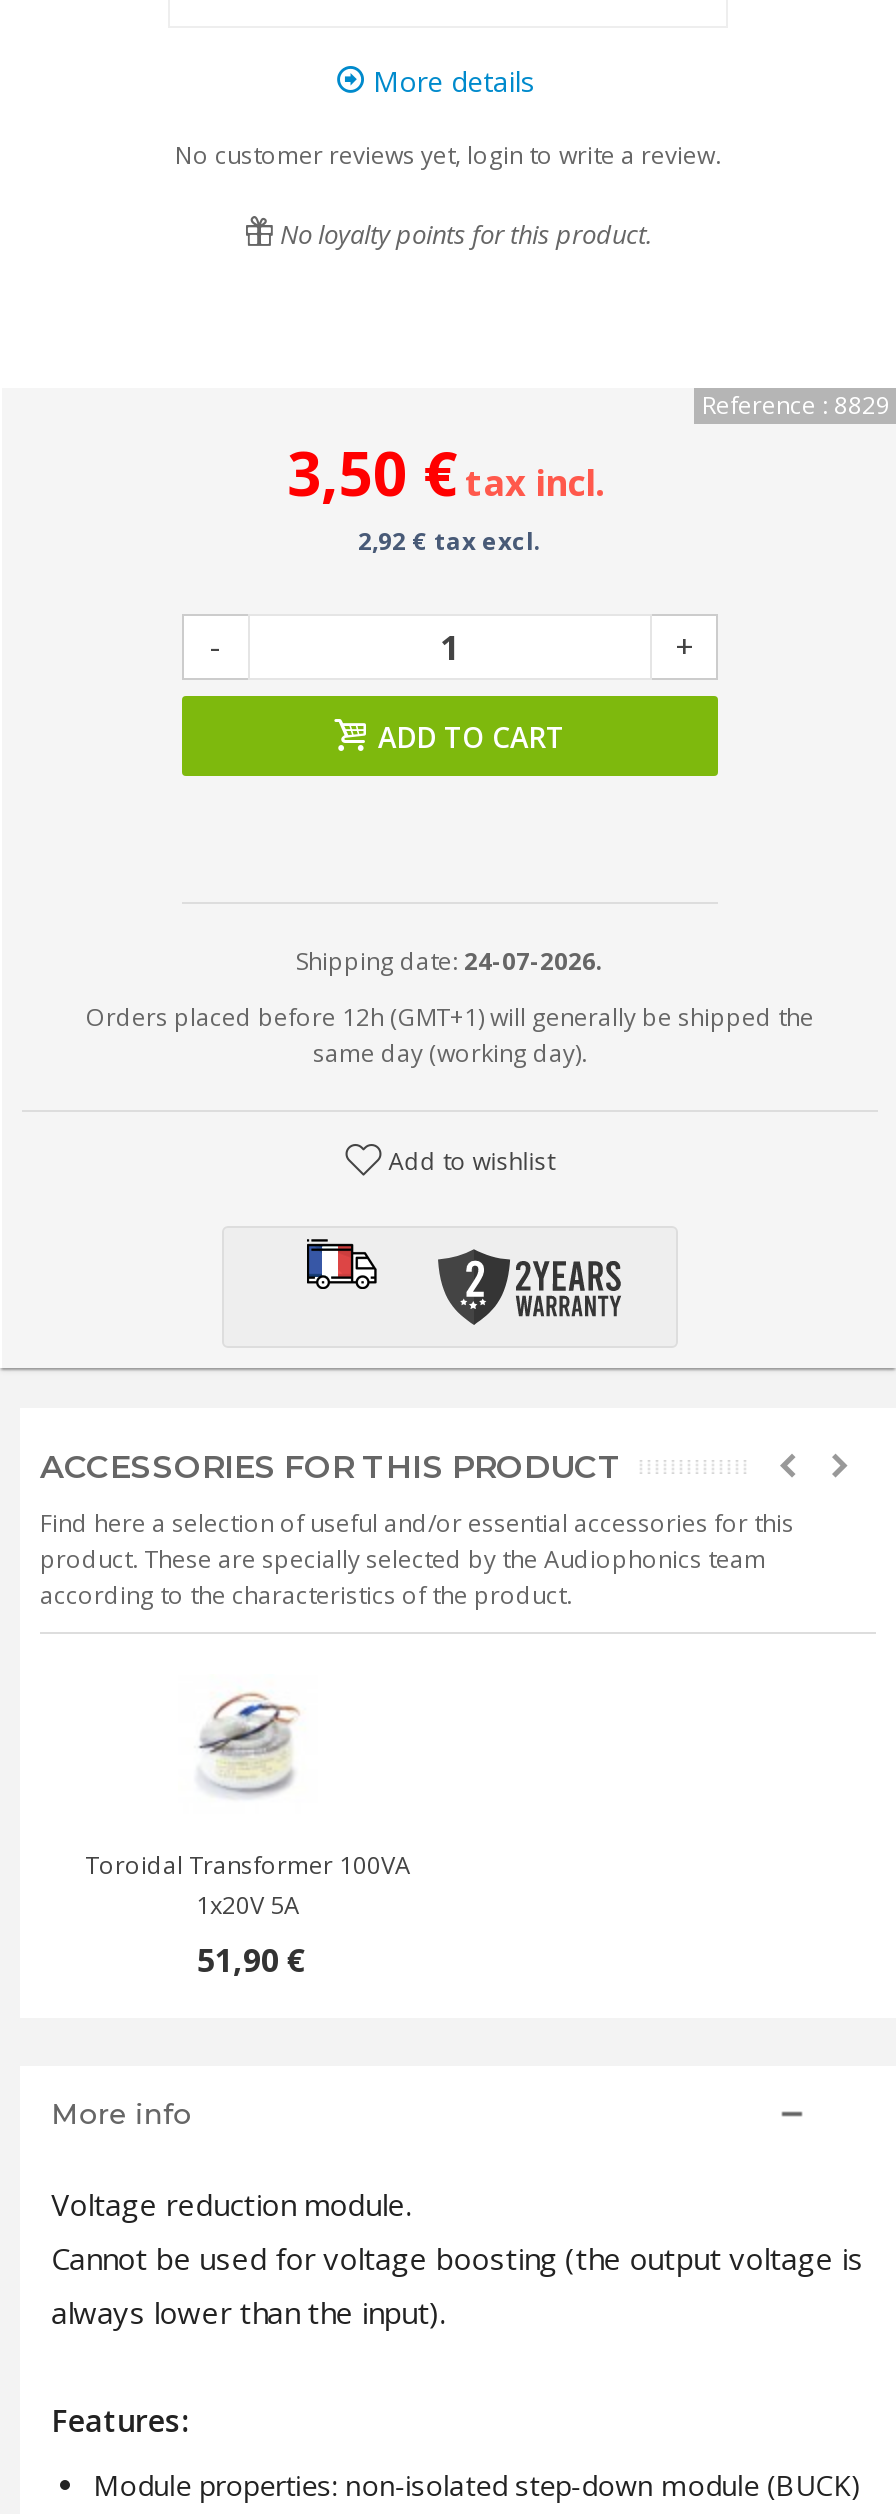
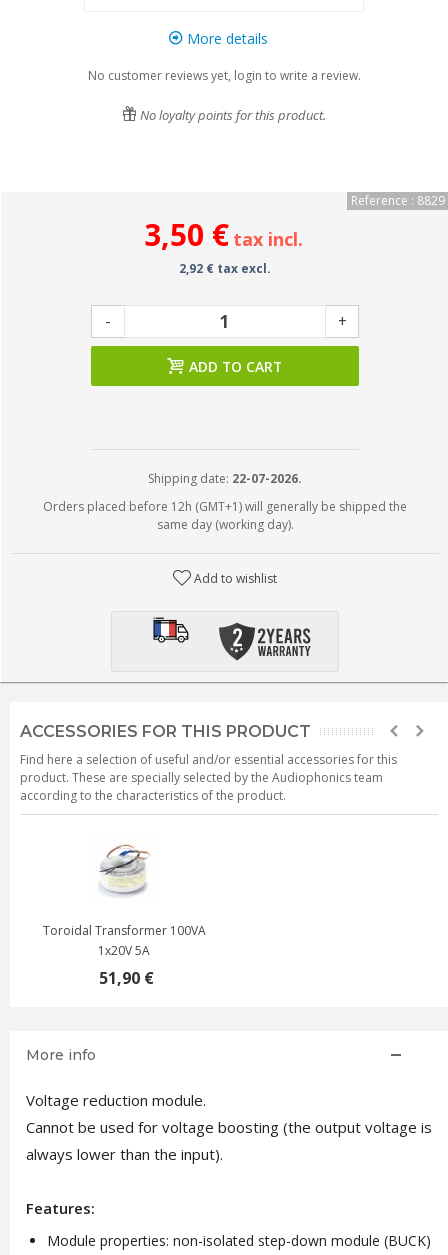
- Shipping date: 24-07-2026.
+ Shipping date: 22-07-2026.
